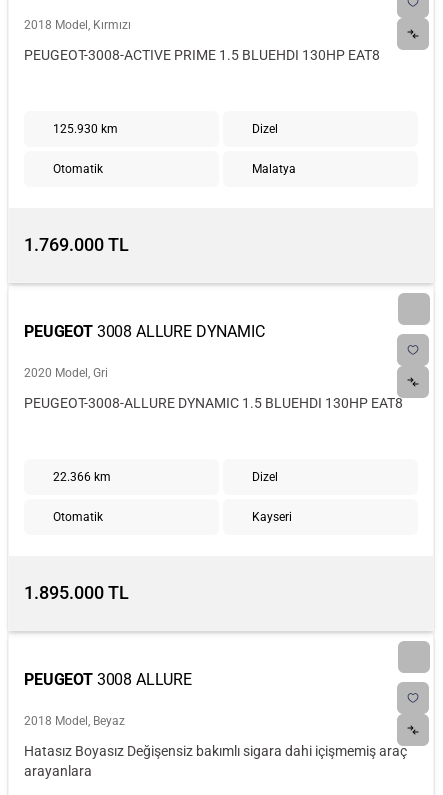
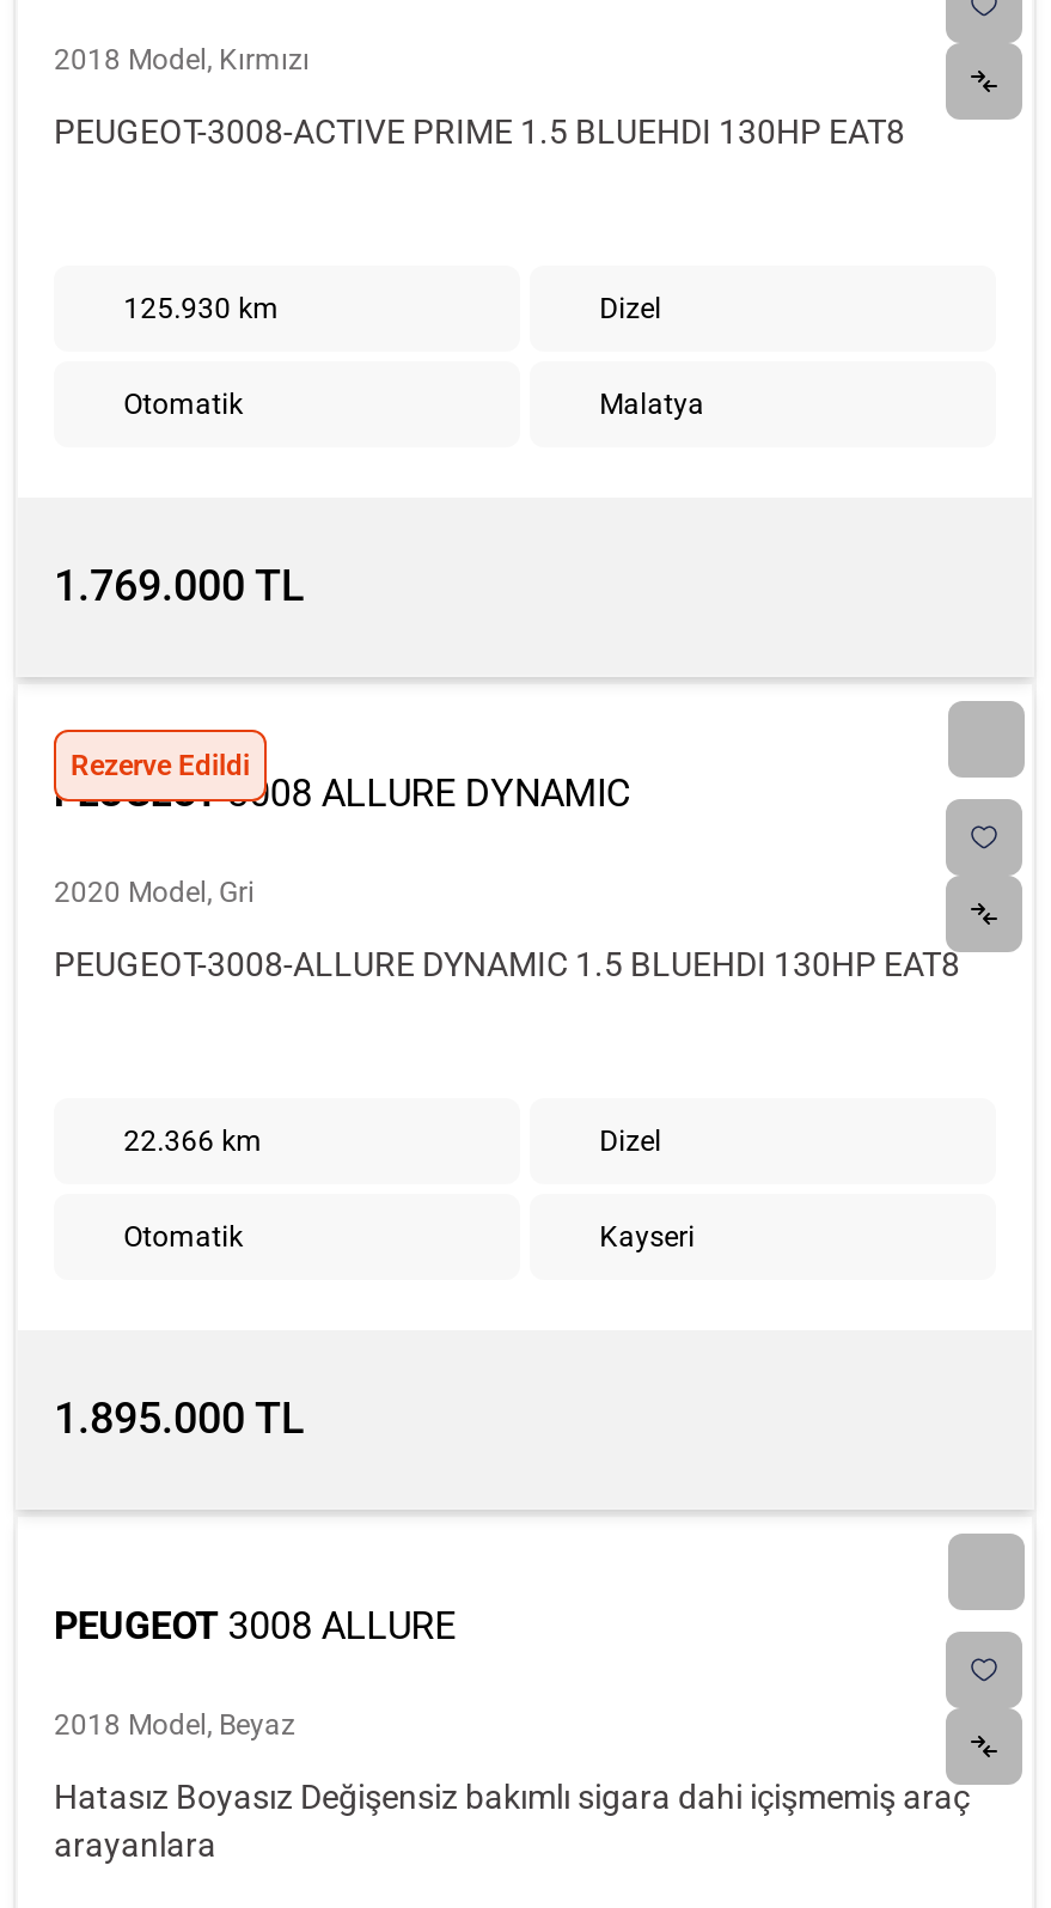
+ Rezerve Edildi
